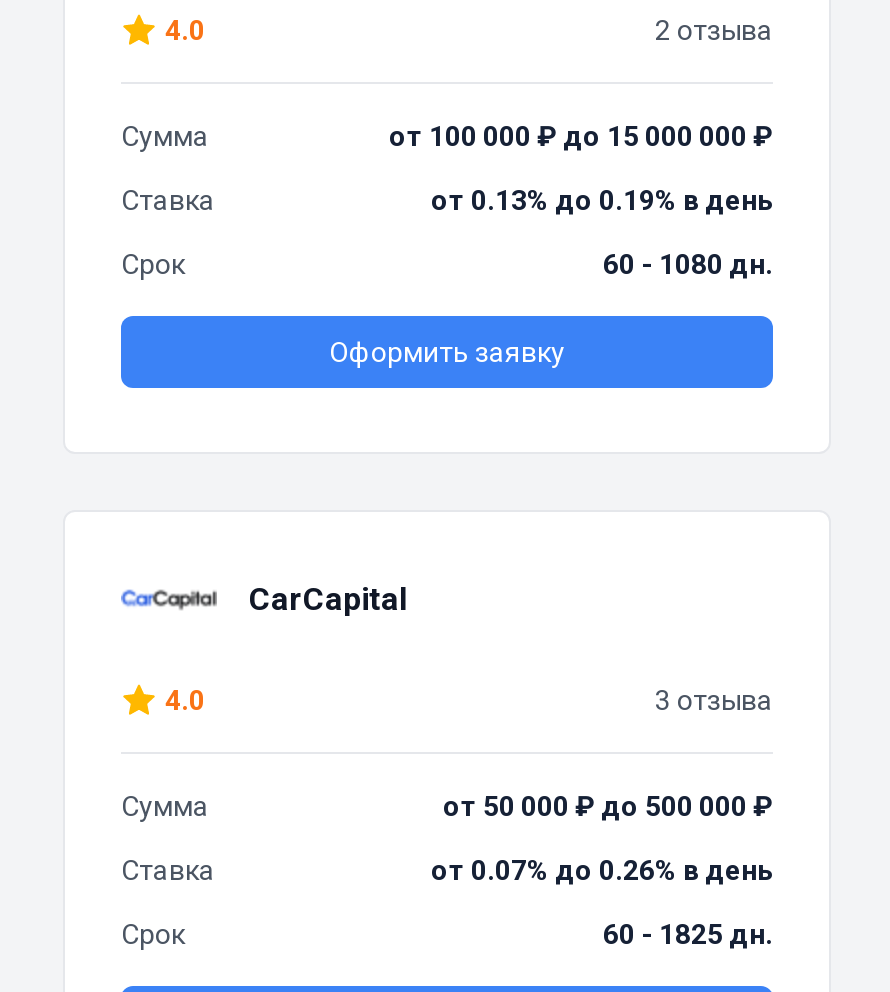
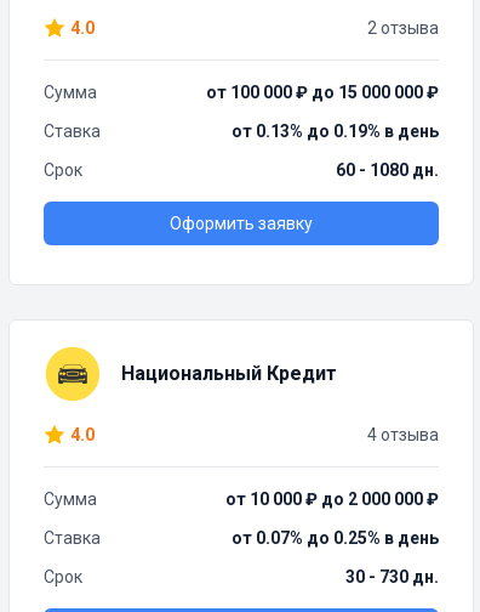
- [image]
- CarCapital
+ [image]
+ Национальный Кредит

- 3 отзыва
+ 4 отзыва

- от 50 000 ₽ до 500 000 ₽
+ от 10 000 ₽ до 2 000 000 ₽

- от 0.07% до 0.26% в день
+ от 0.07% до 0.25% в день

- 60 - 1825 дн.
+ 30 - 730 дн.
